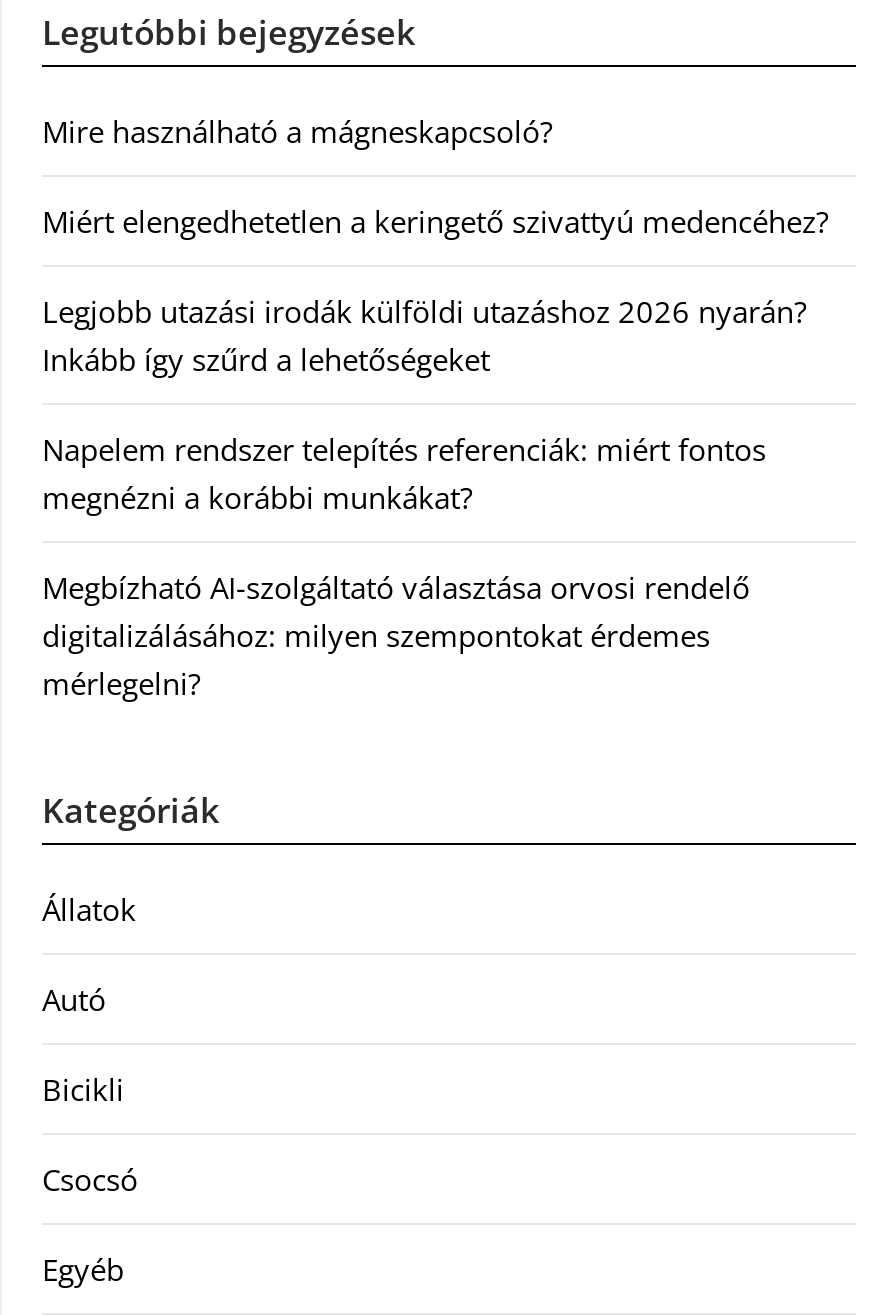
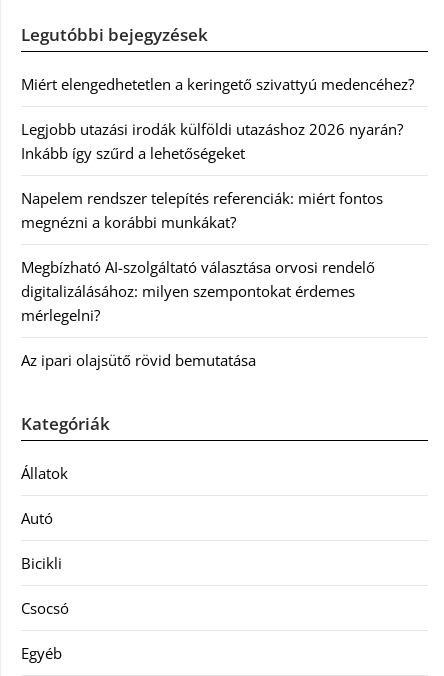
- Mire használható a mágneskapcsoló?

moved up: Miért elengedhetetlen a keringető szivattyú medencéhez? | Legjobb utazási irodák külföldi utazáshoz 2026 nyarán? | Inkább így szűrd a lehetőségeket | Napelem rendszer telepítés referenciák: miért fontos | megnézni a korábbi munkákat? | Megbízható AI-szolgáltató választása orvosi rendelő | digitalizálásához: milyen szempontokat érdemes | mérlegelni?

+ Az ipari olajsütő rövid bemutatása
